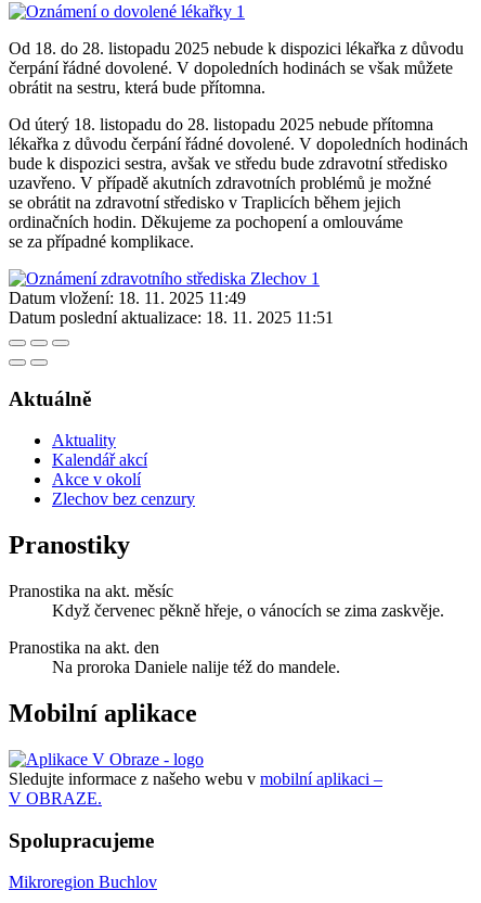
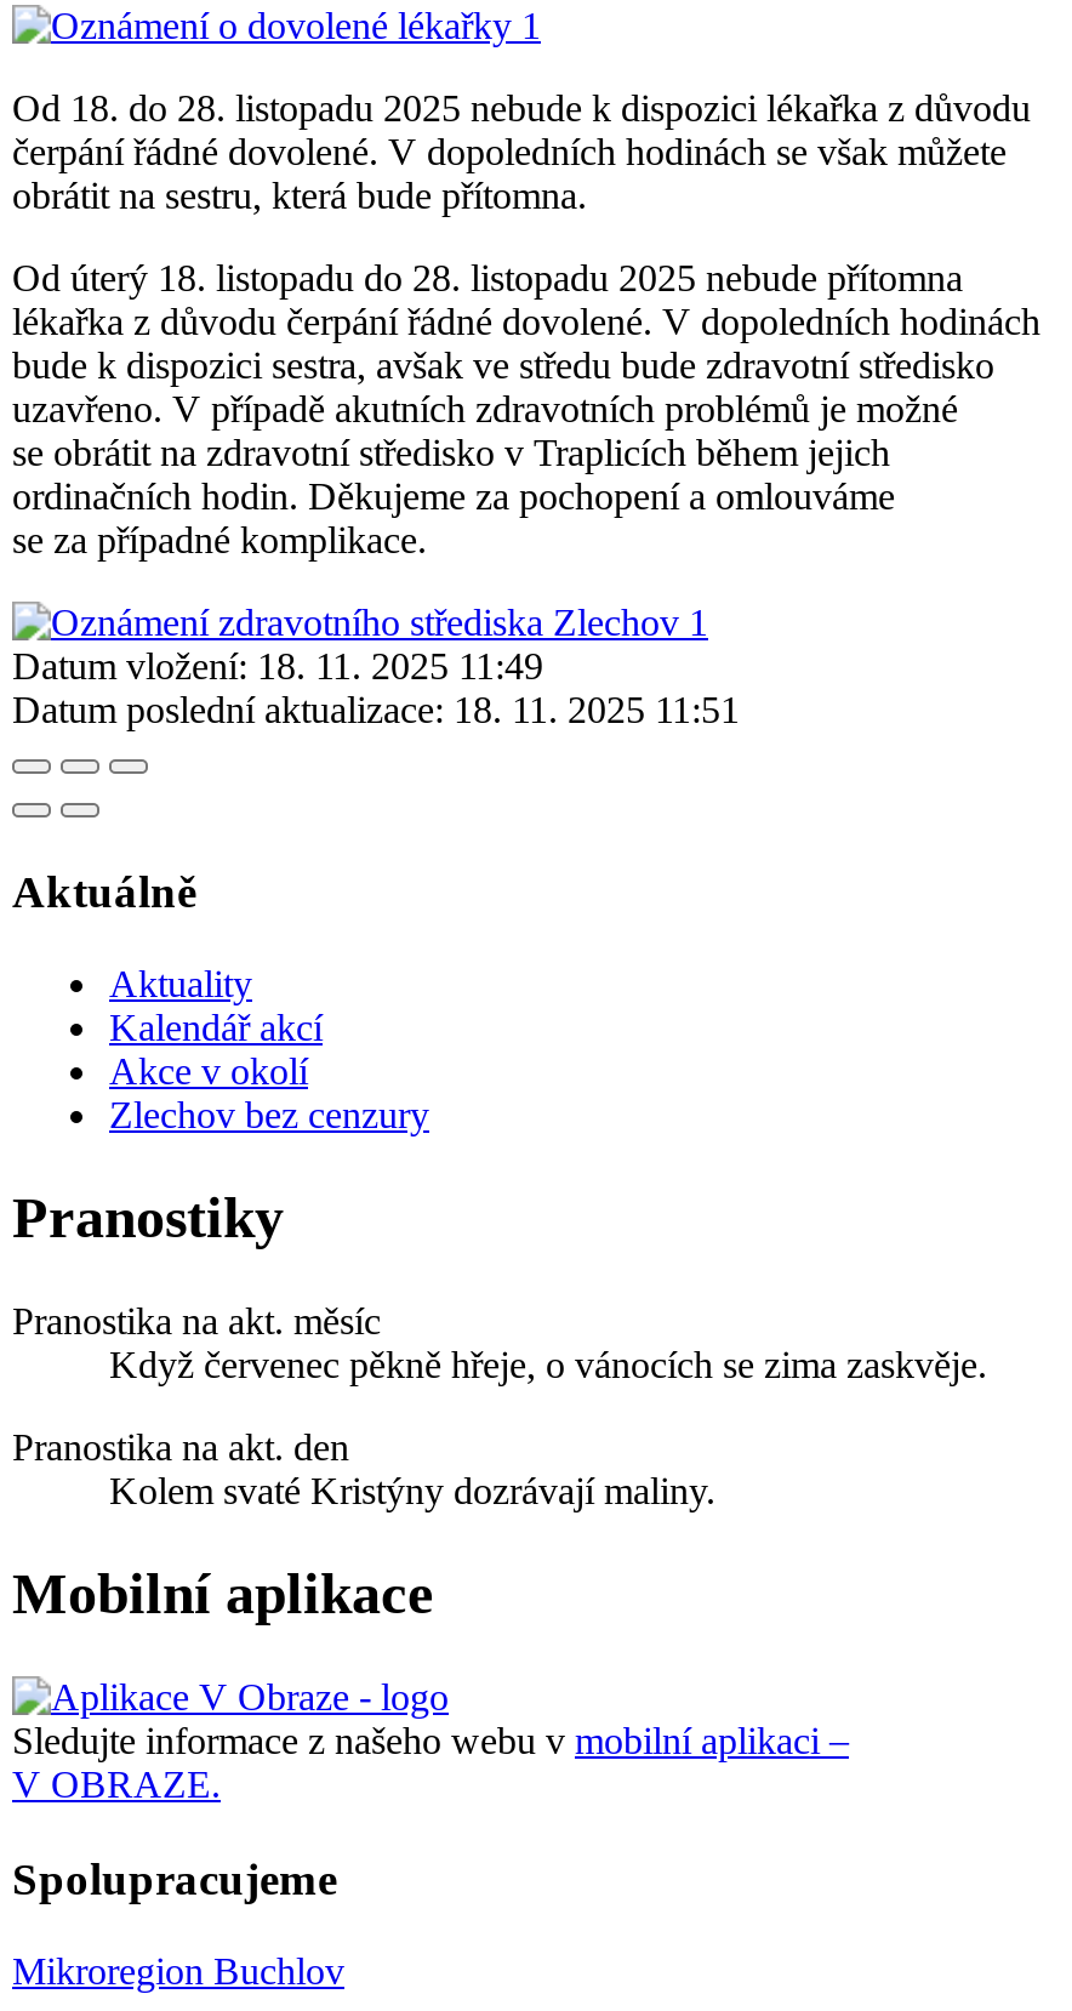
- Na proroka Daniele nalije též do mandele.
+ Kolem svaté Kristýny dozrávají maliny.
